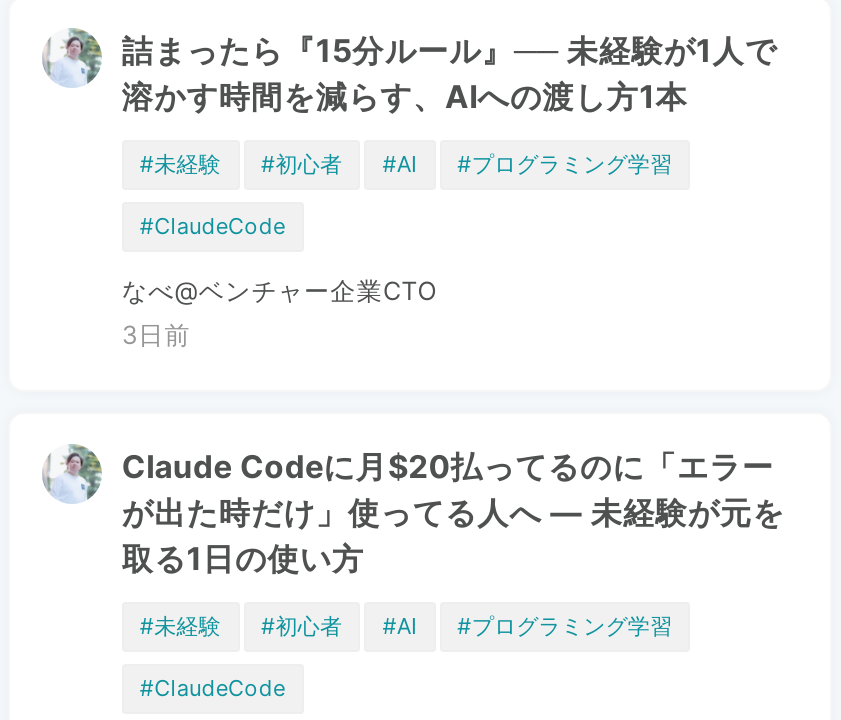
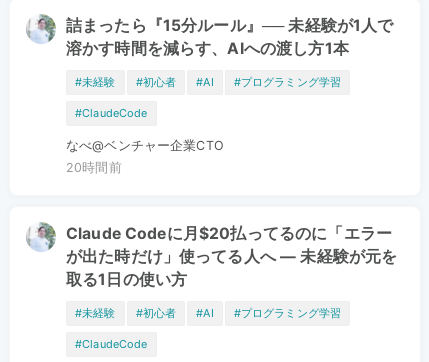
- 3日前
+ 20時間前
